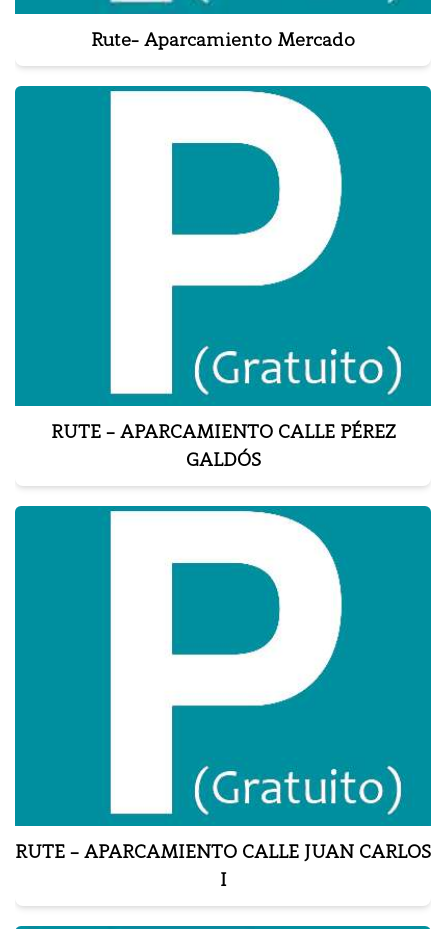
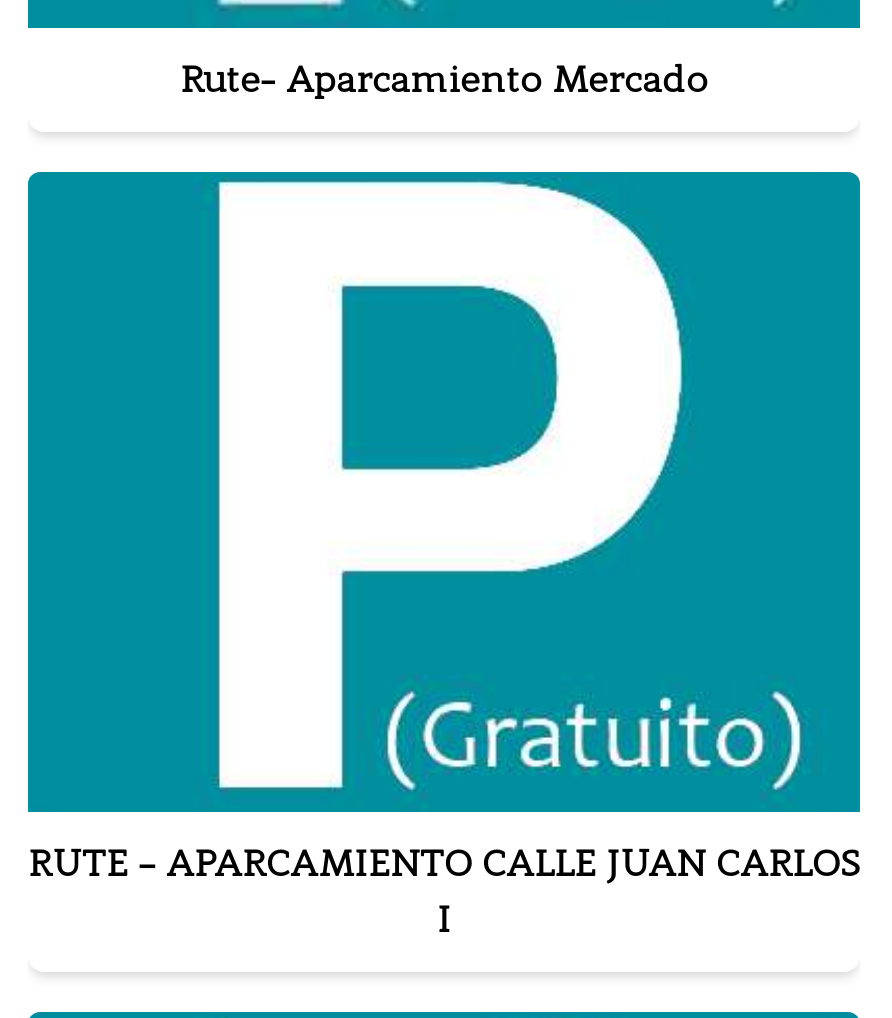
- RUTE – APARCAMIENTO CALLE PÉREZ
- GALDÓS
